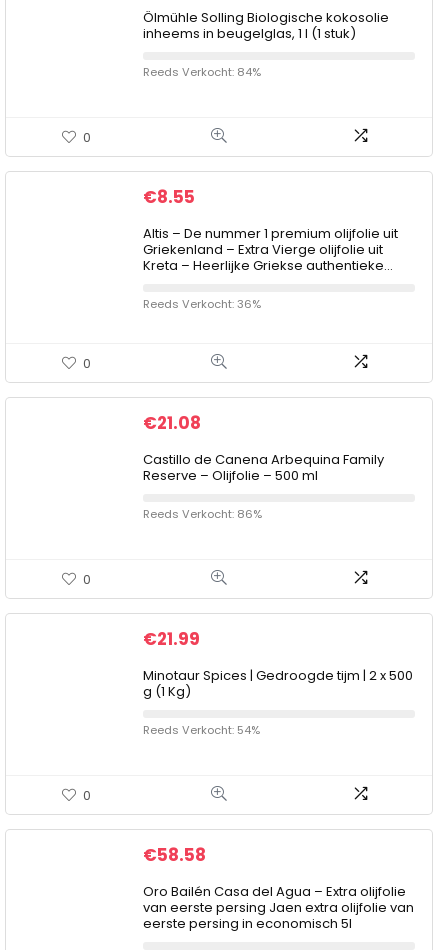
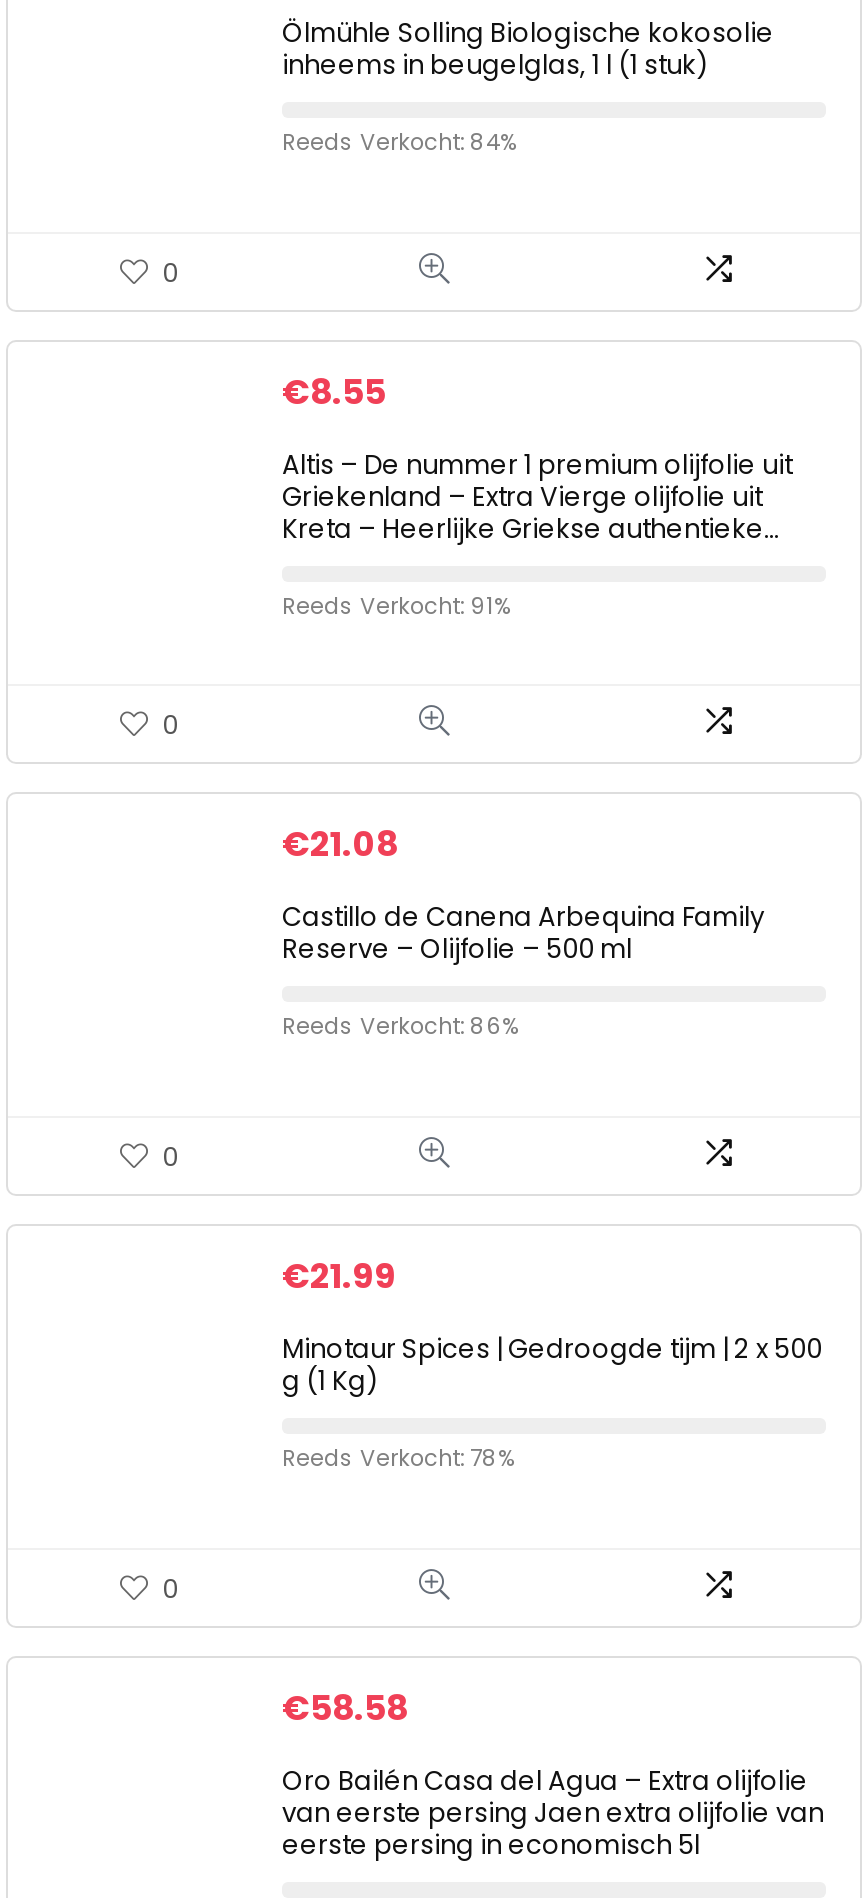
- Reeds Verkocht: 36%
+ Reeds Verkocht: 91%

- Reeds Verkocht: 54%
+ Reeds Verkocht: 78%
